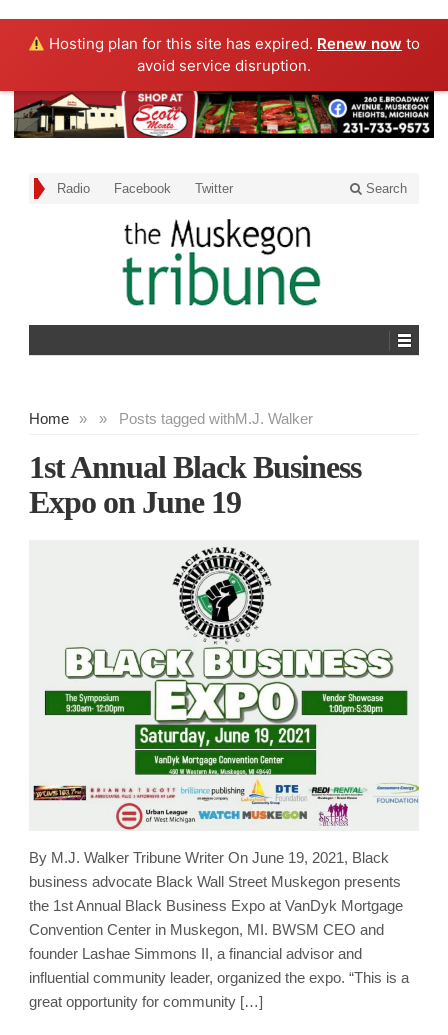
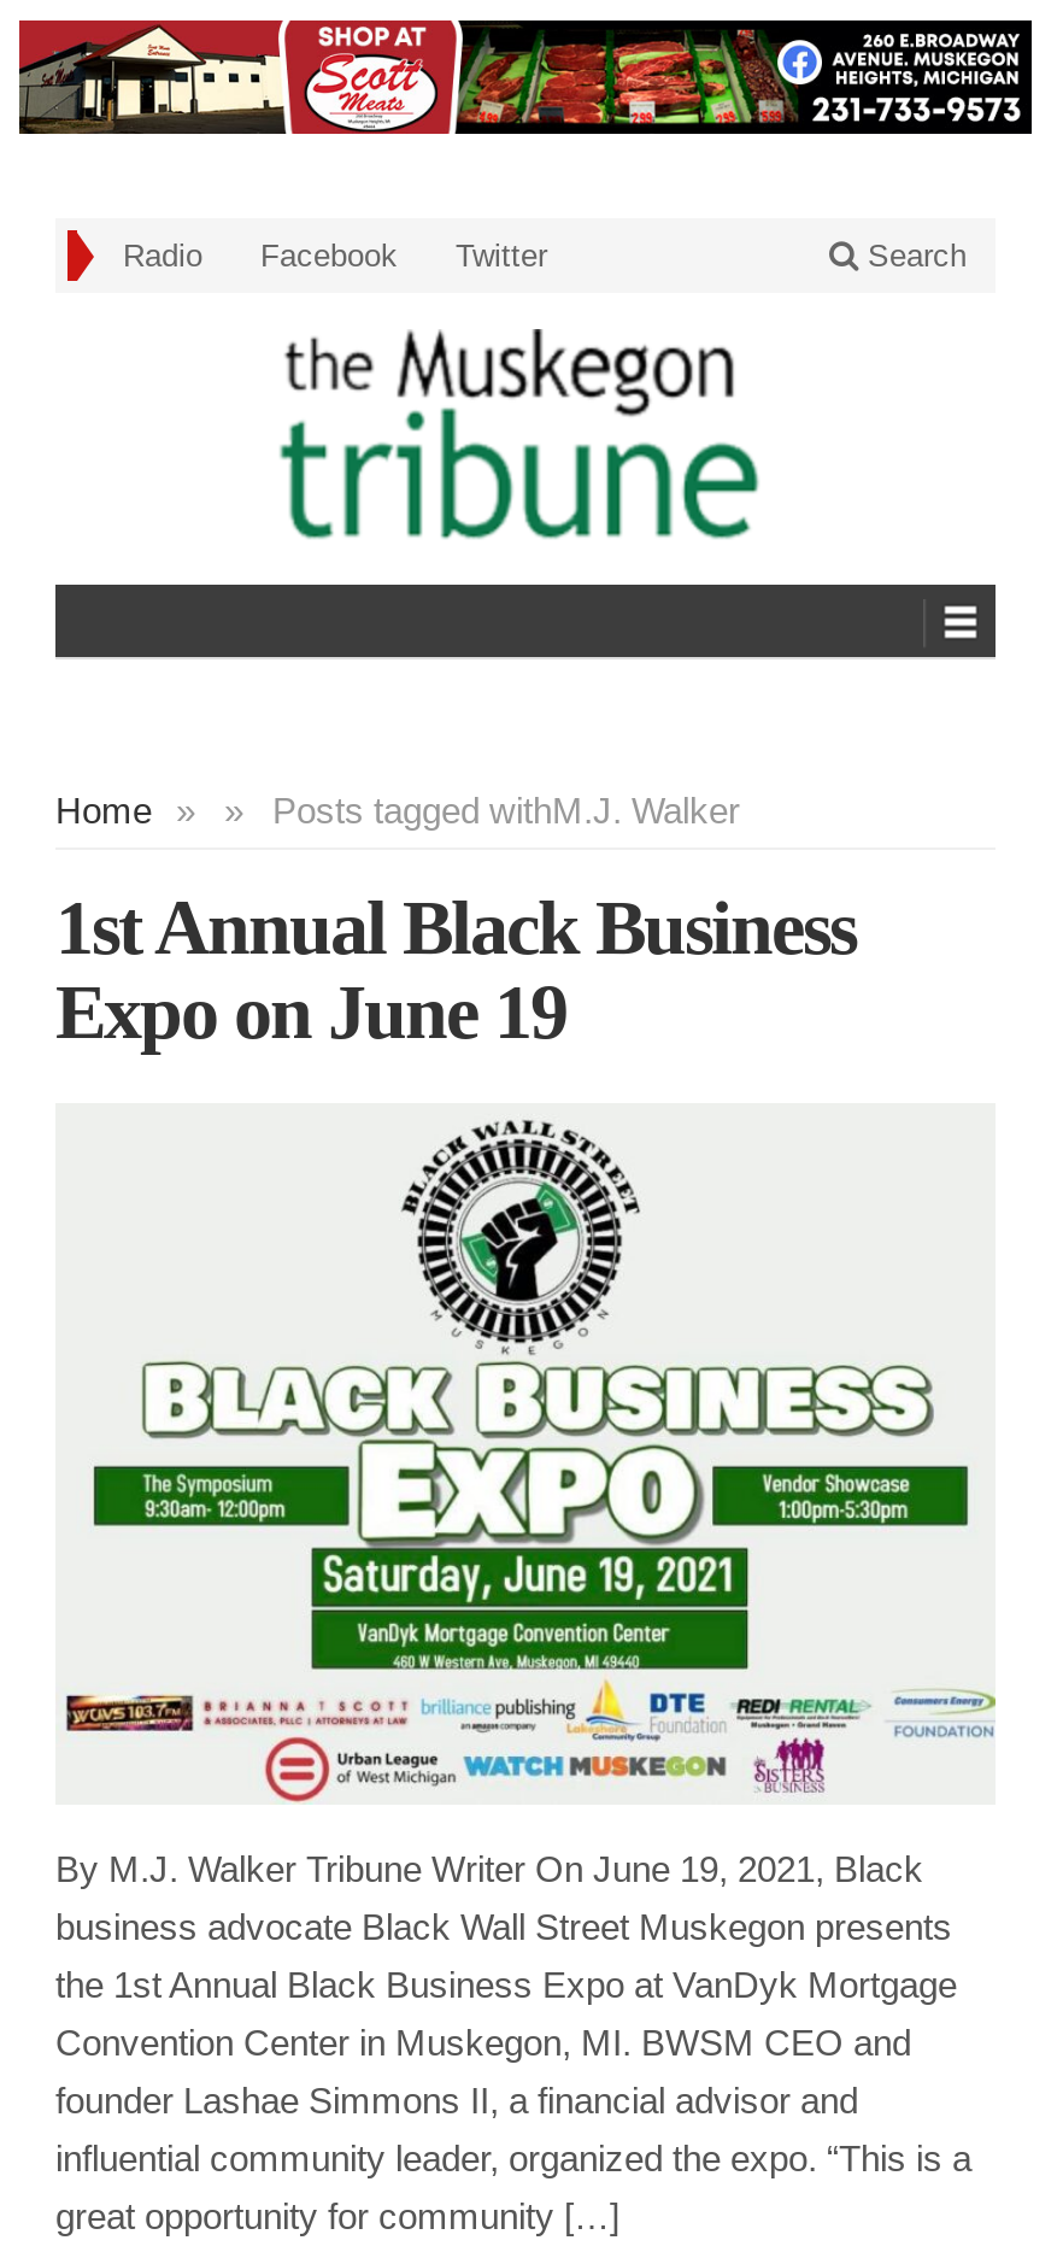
- [image]
- Hosting plan for this site has expired. Renew now to
- avoid service disruption.
